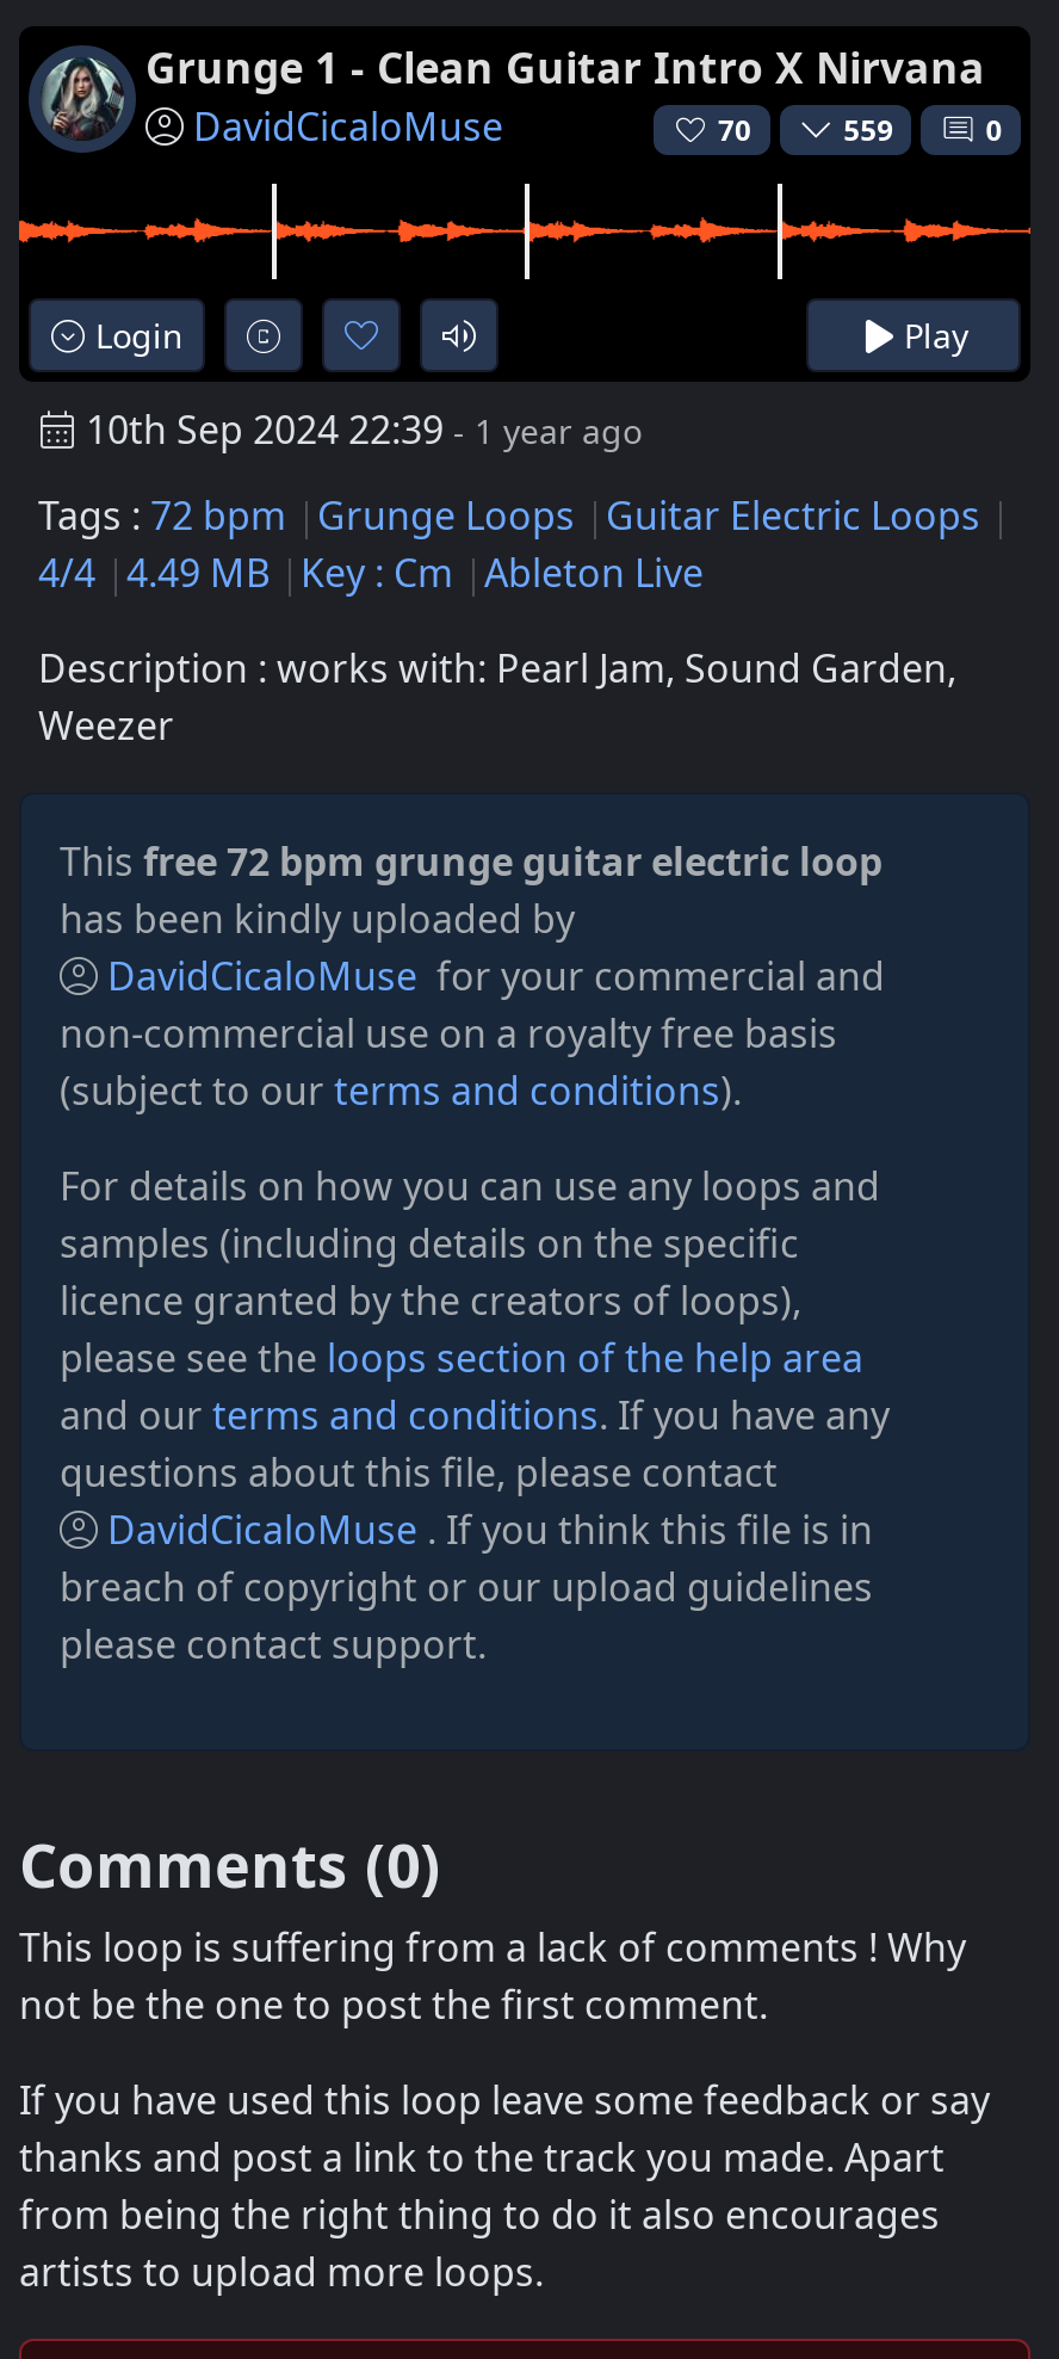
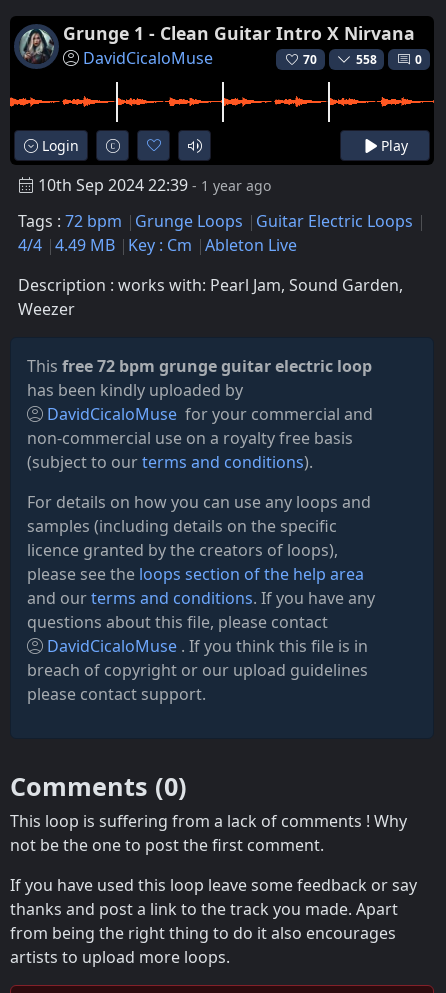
- 559
+ 558
